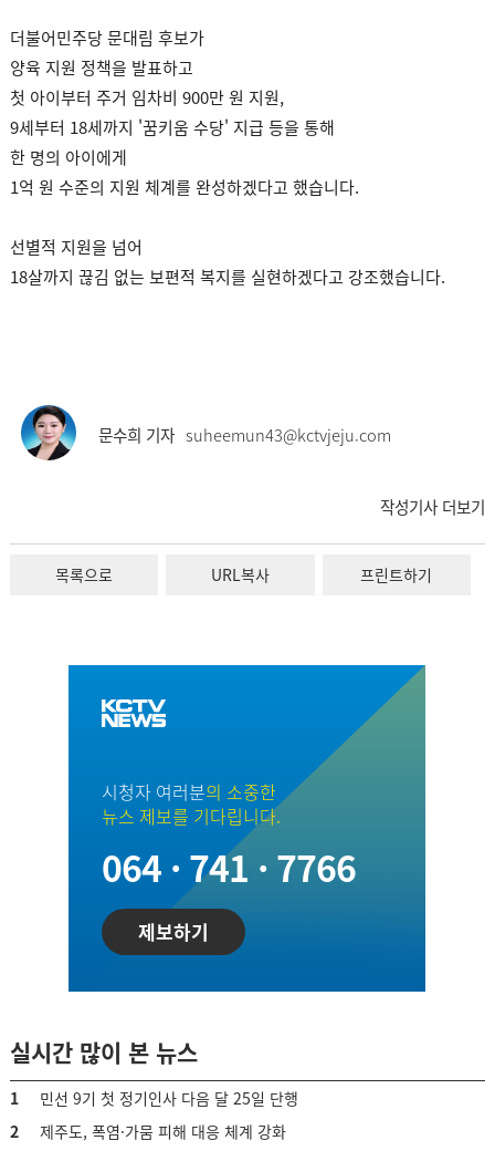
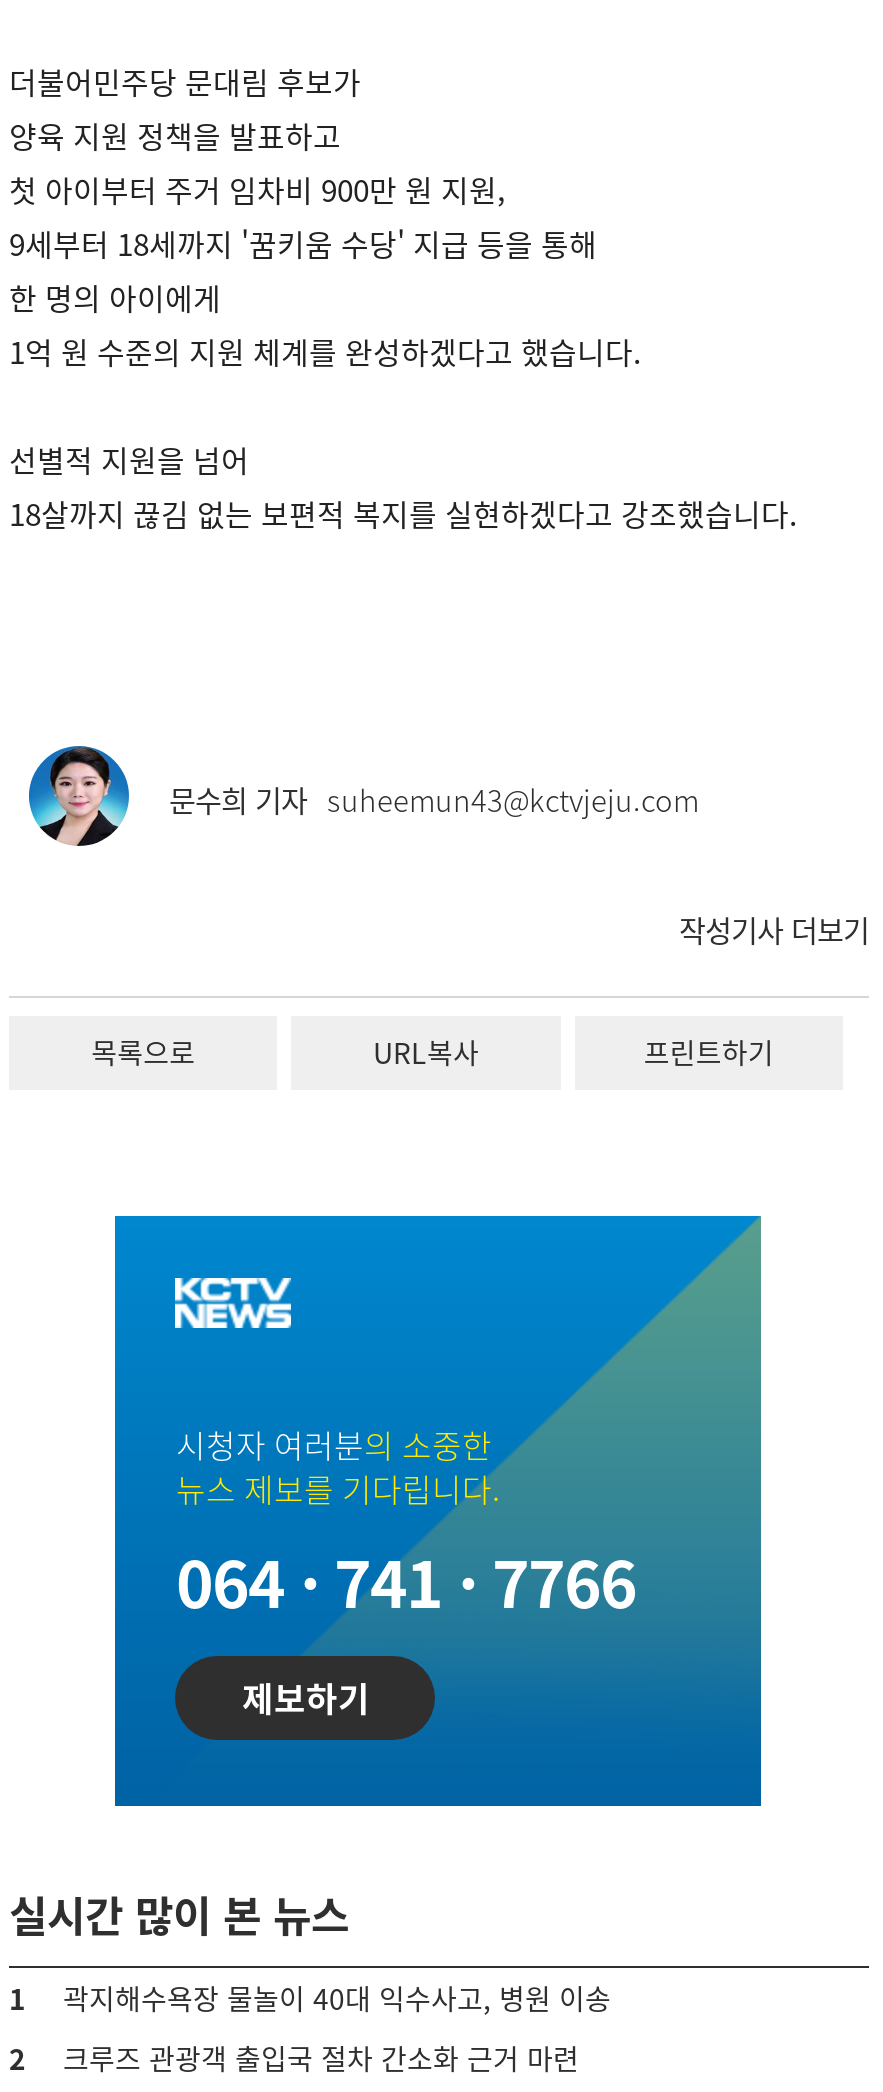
- 민선 9기 첫 정기인사 다음 달 25일 단행
+ 곽지해수욕장 물놀이 40대 익수사고, 병원 이송

- 제주도, 폭염·가뭄 피해 대응 체계 강화
+ 크루즈 관광객 출입국 절차 간소화 근거 마련
